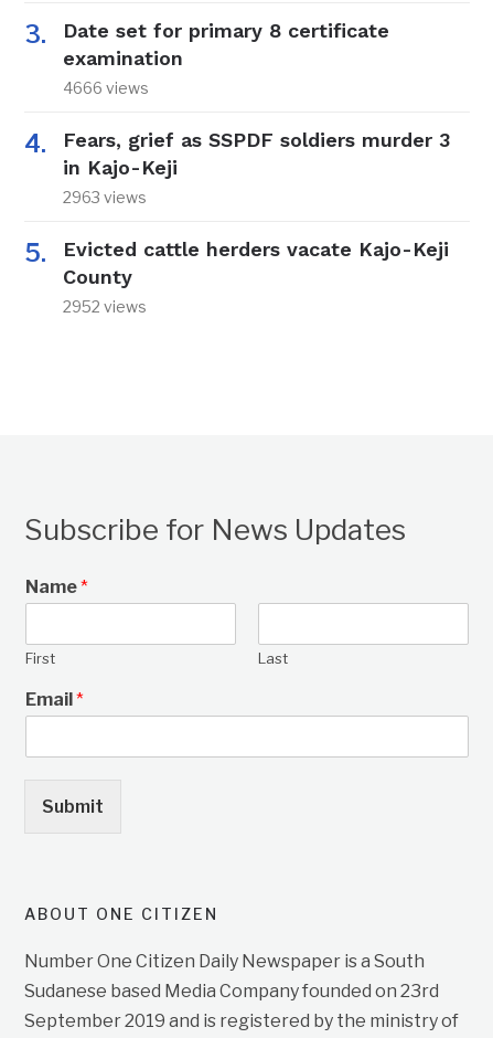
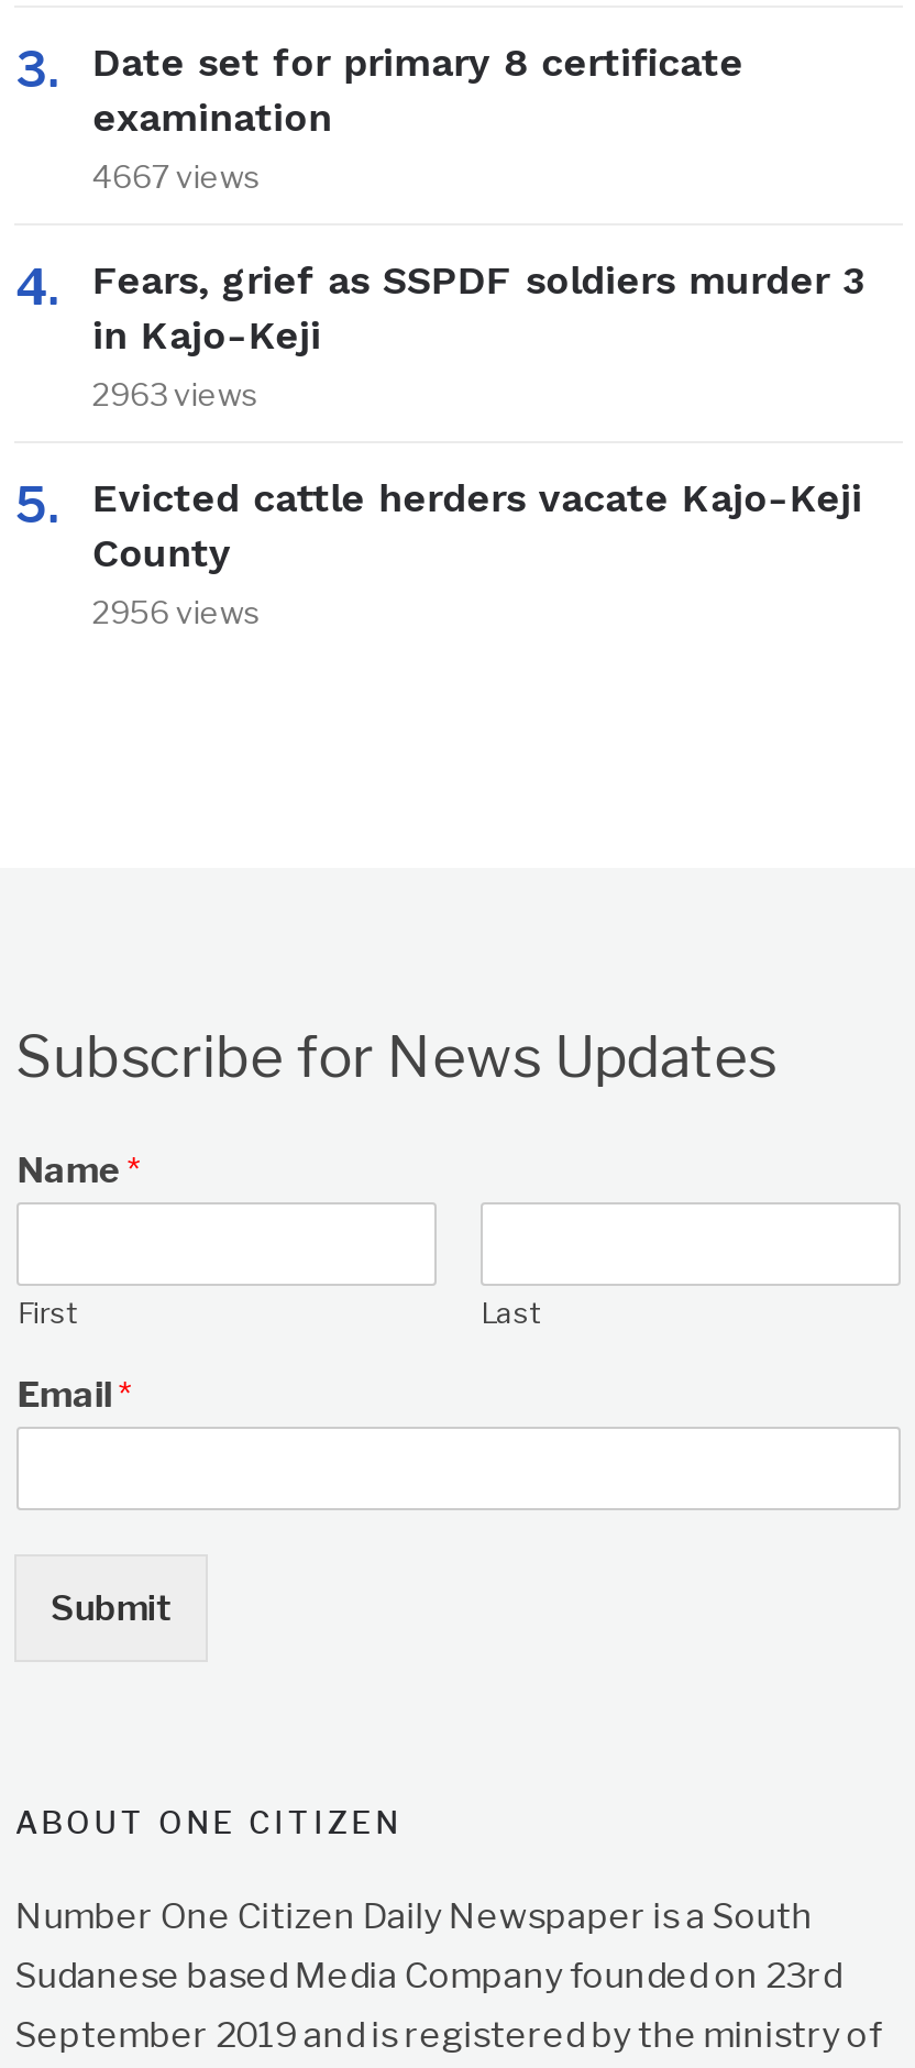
- 4666 views
+ 4667 views

- 2952 views
+ 2956 views
